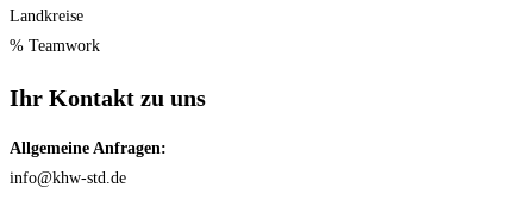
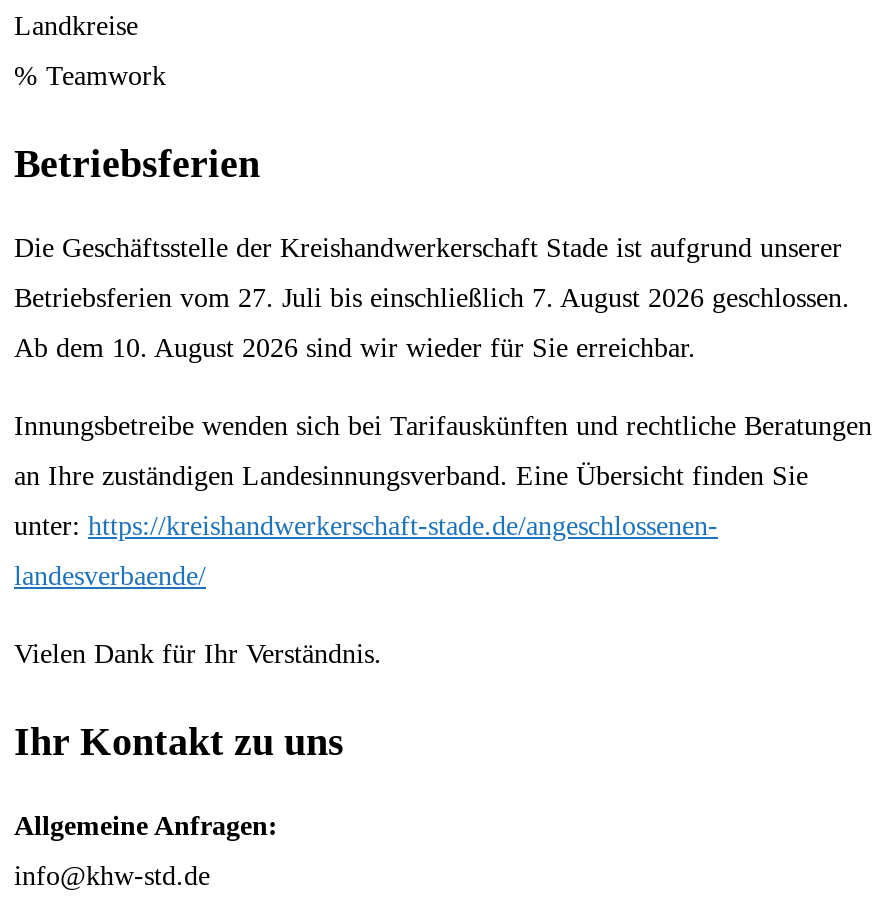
+ Betriebsferien
+ Die Geschäftsstelle der Kreishandwerkerschaft Stade ist aufgrund unserer
+ Betriebsferien vom 27. Juli bis einschließlich 7. August 2026 geschlossen.
+ Ab dem 10. August 2026 sind wir wieder für Sie erreichbar.
+ Innungsbetreibe wenden sich bei Tarifauskünften und rechtliche Beratungen
+ an Ihre zuständigen Landesinnungsverband. Eine Übersicht finden Sie
+ unter: https://kreishandwerkerschaft-stade.de/angeschlossenen-
+ landesverbaende/
+ Vielen Dank für Ihr Verständnis.
